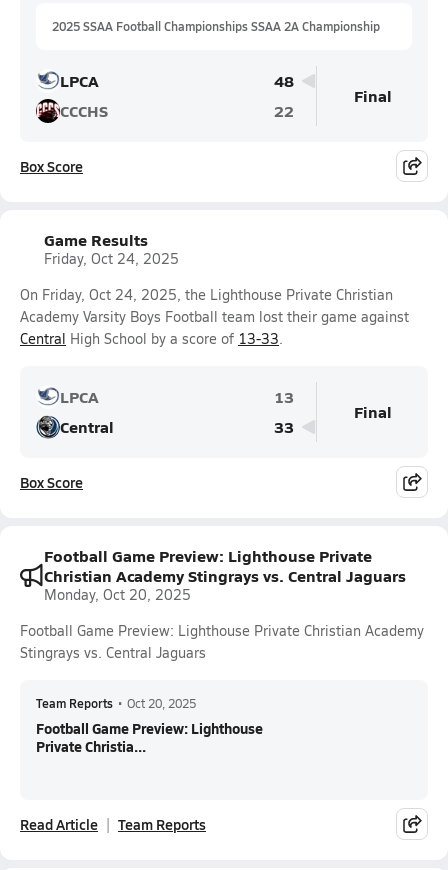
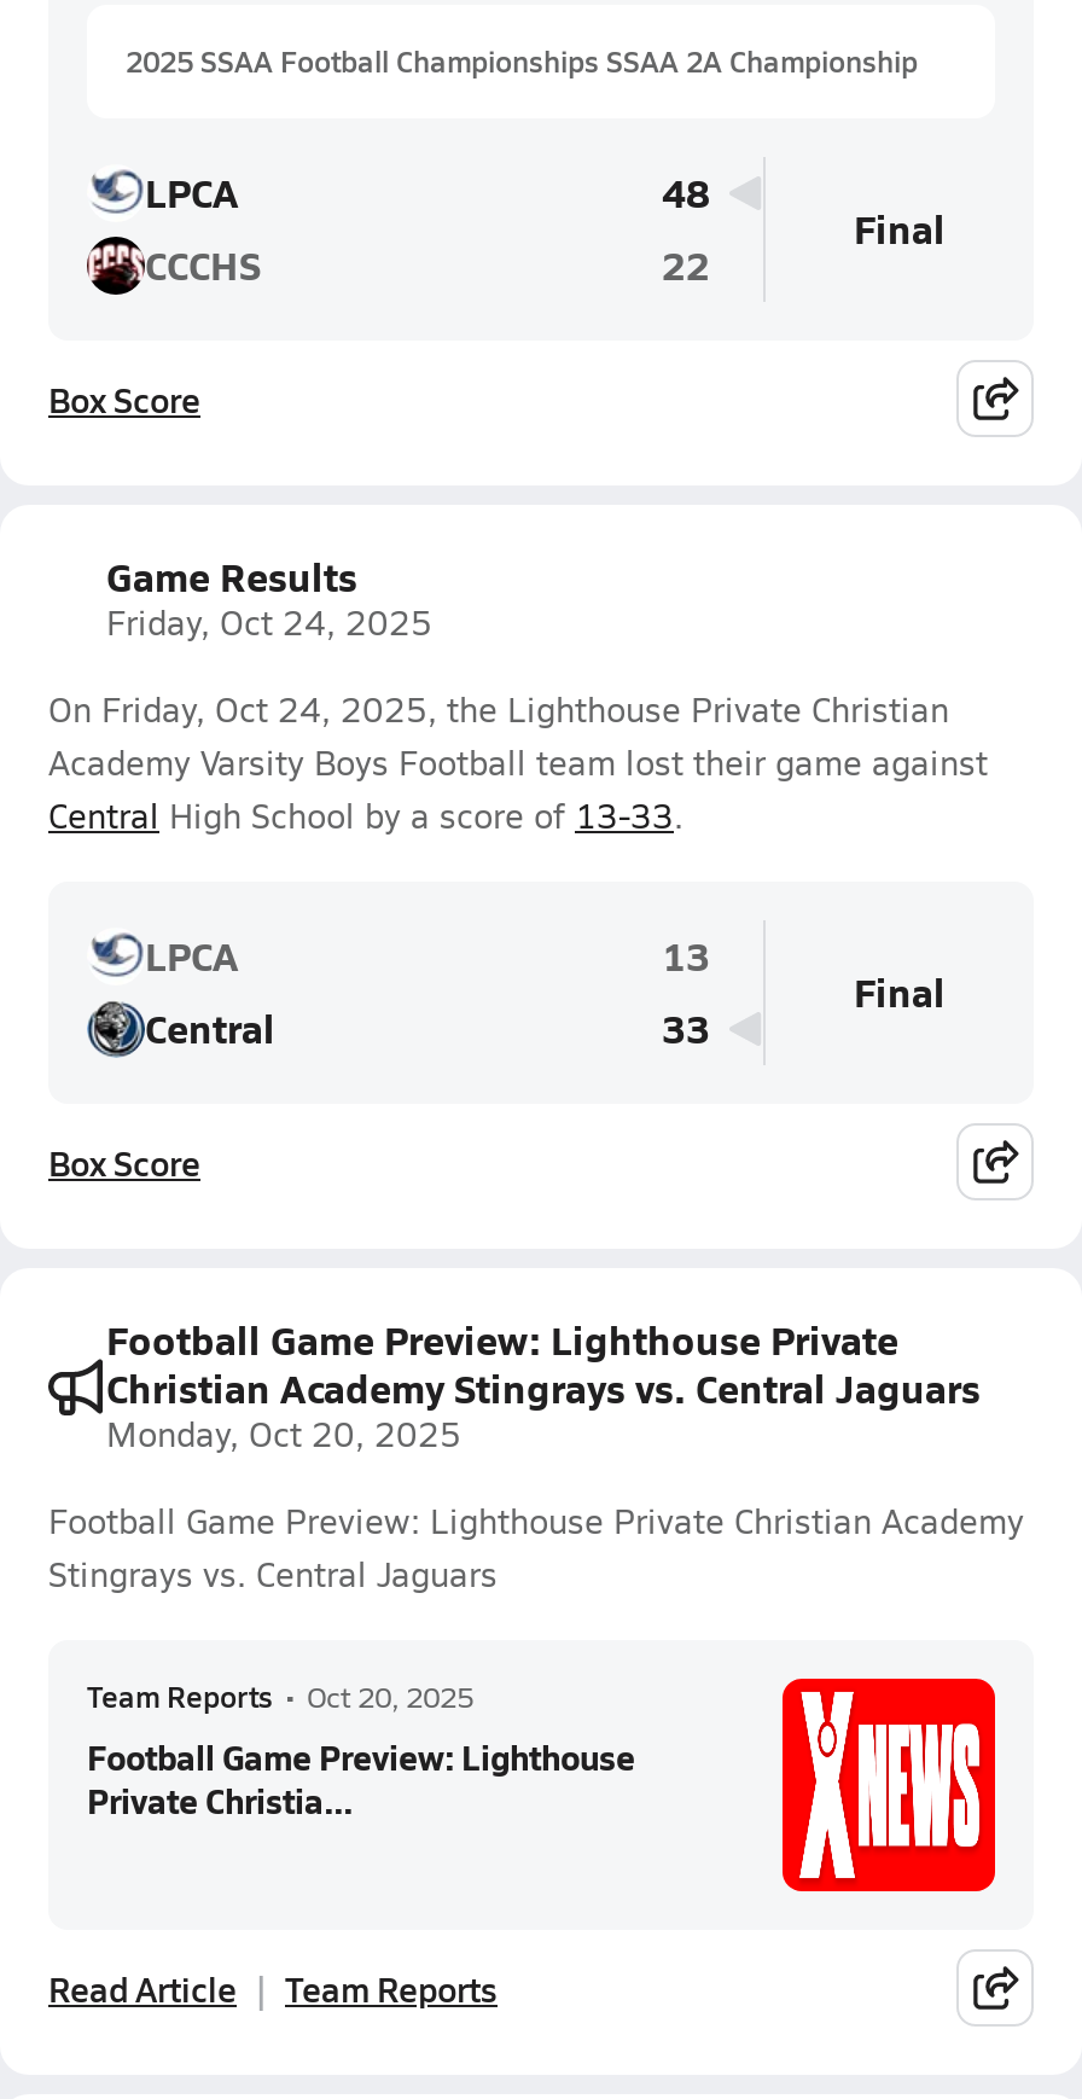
+ [image]
